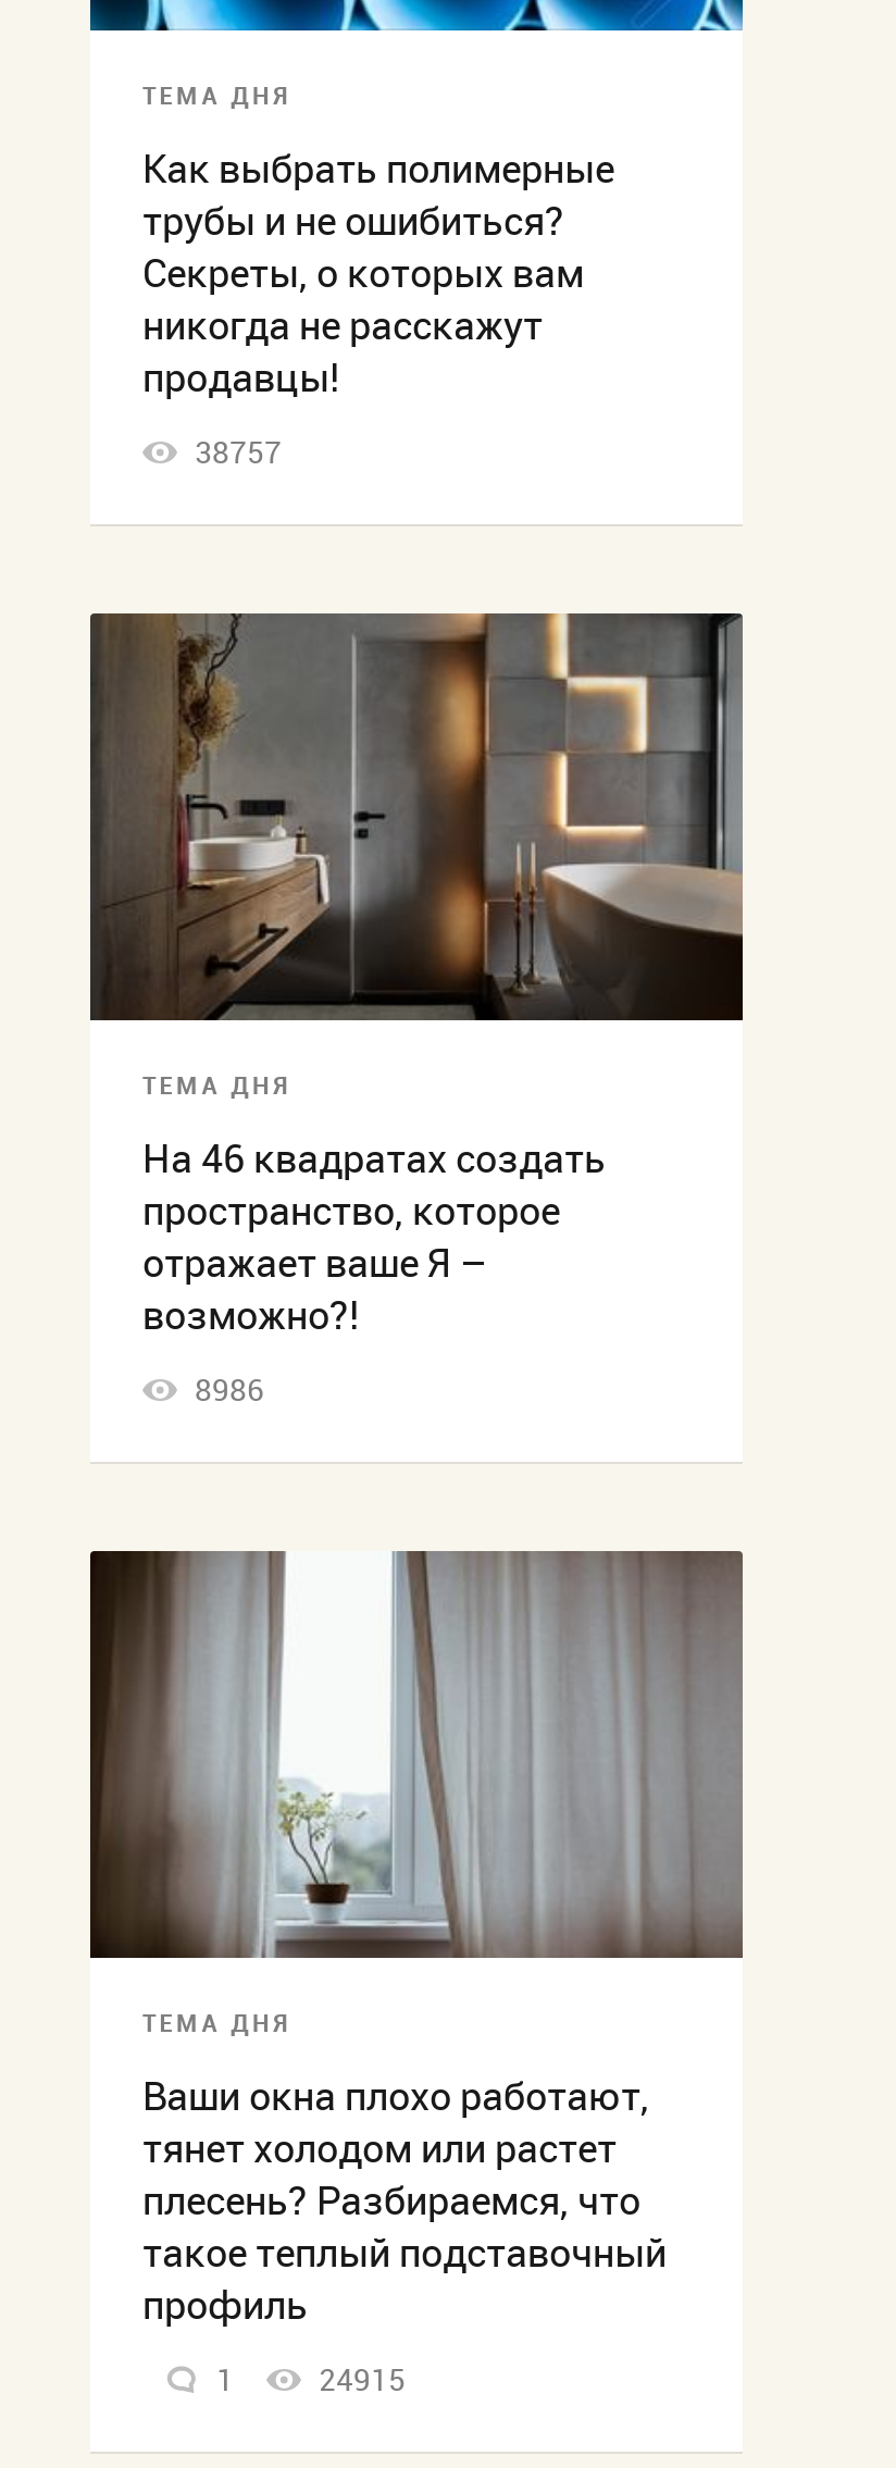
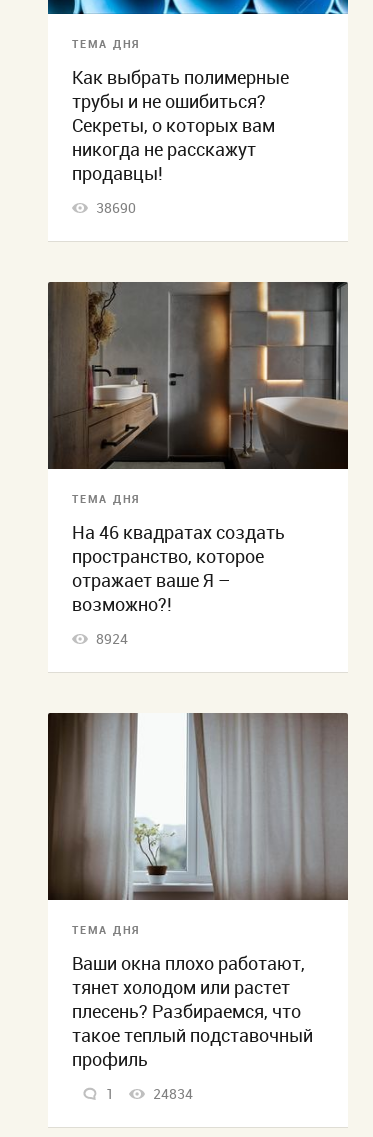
- 38757
+ 38690

- 8986
+ 8924

- 24915
+ 24834
